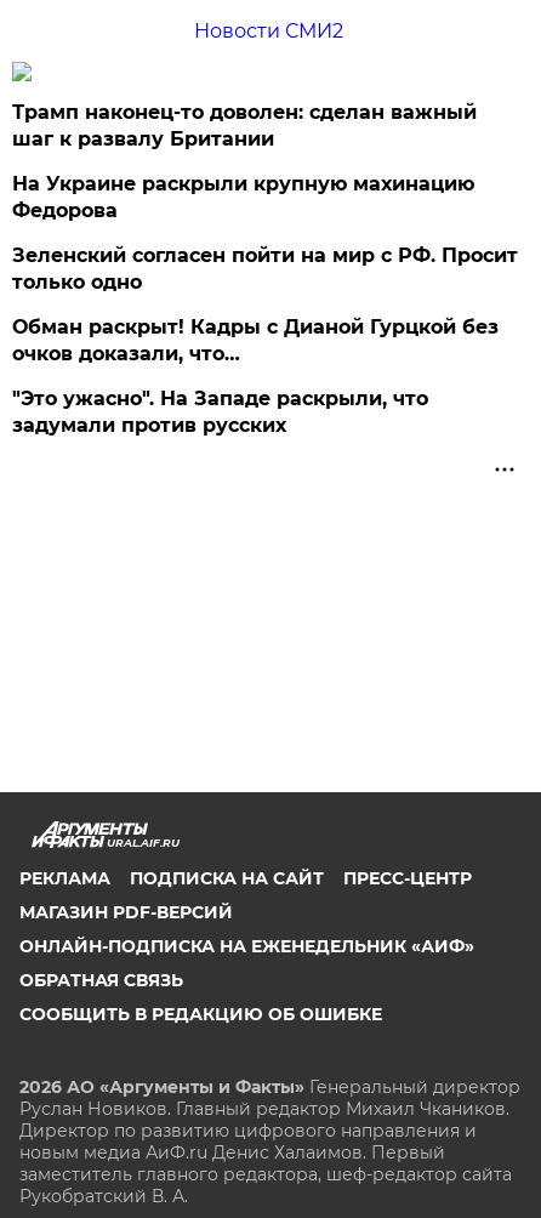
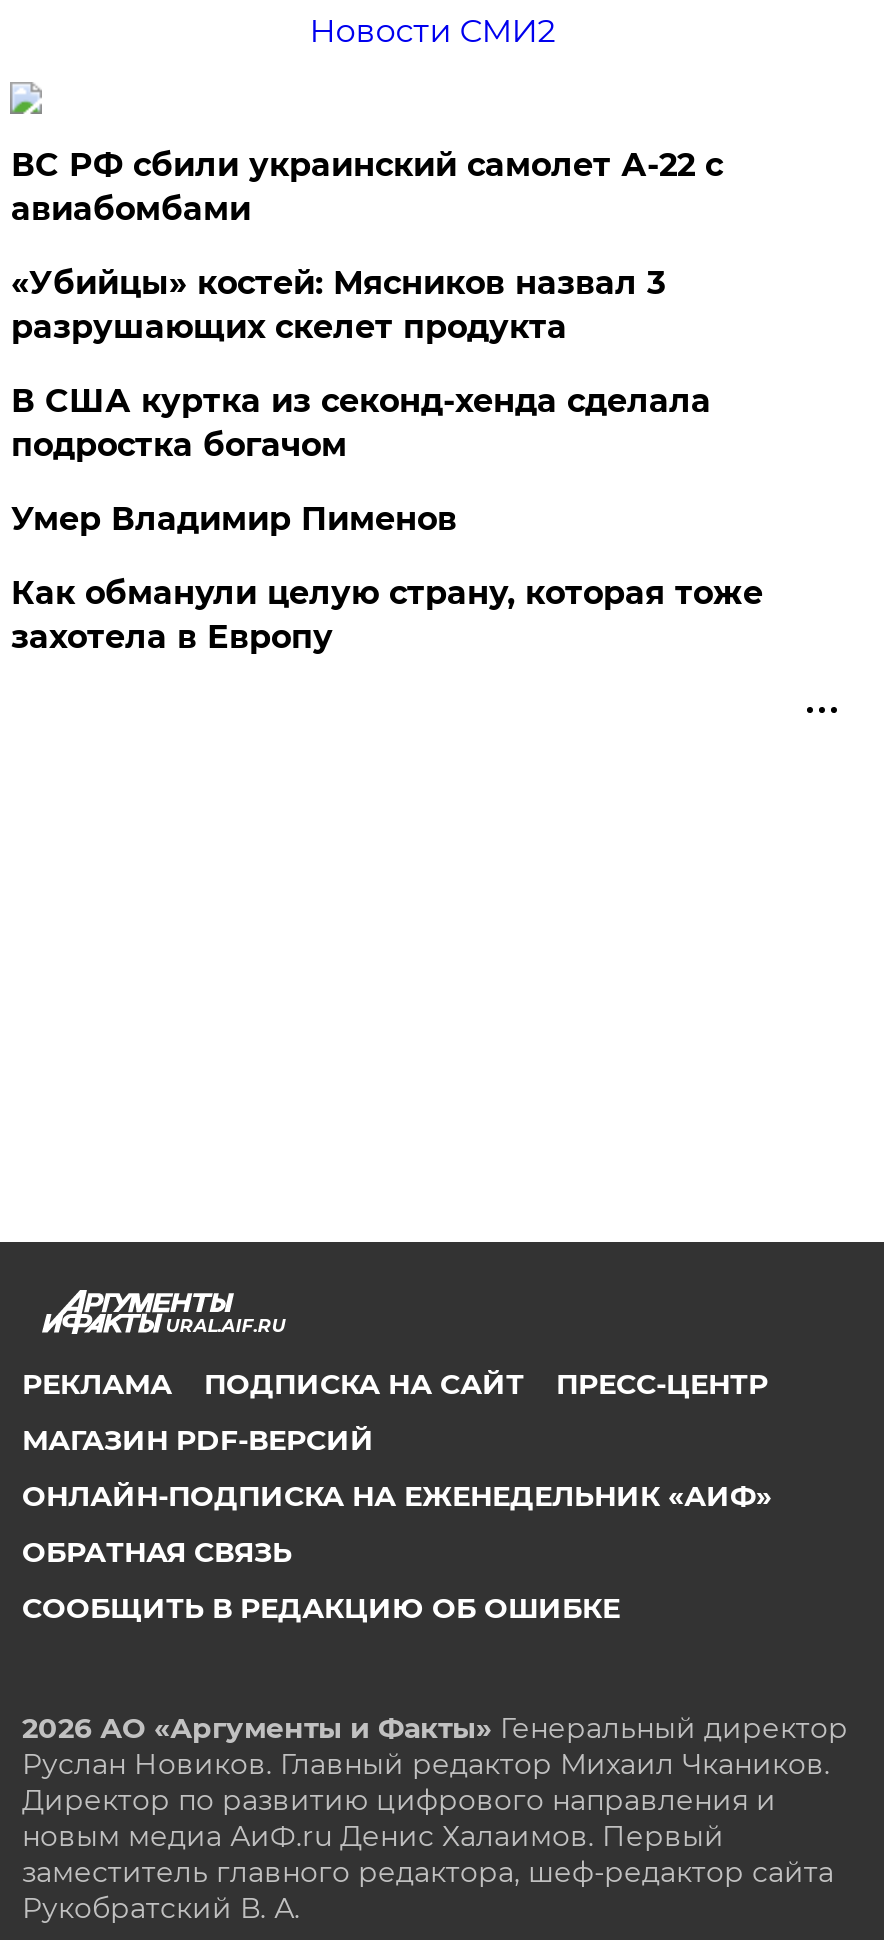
- Трамп наконец-то доволен: сделан важный
- шаг к развалу Британии
+ ВС РФ сбили украинский самолет А-22 с
+ авиабомбами

- На Украине раскрыли крупную махинацию
- Федорова
+ «Убийцы» костей: Мясников назвал 3
+ разрушающих скелет продукта

- Зеленский согласен пойти на мир с РФ. Просит
- только одно
+ В США куртка из секонд-хенда сделала
+ подростка богачом

- Обман раскрыт! Кадры с Дианой Гурцкой без
- очков доказали, что…
+ Умер Владимир Пименов

- "Это ужасно". На Западе раскрыли, что
- задумали против русских
+ Как обманули целую страну, которая тоже
+ захотела в Европу
